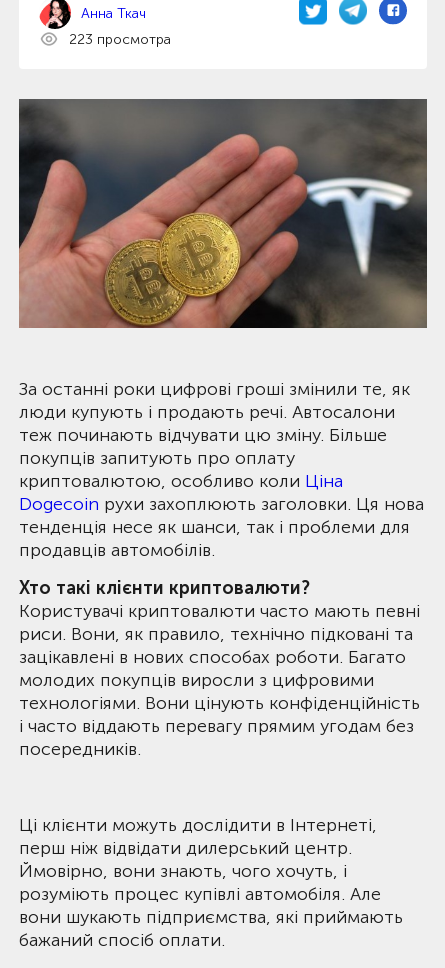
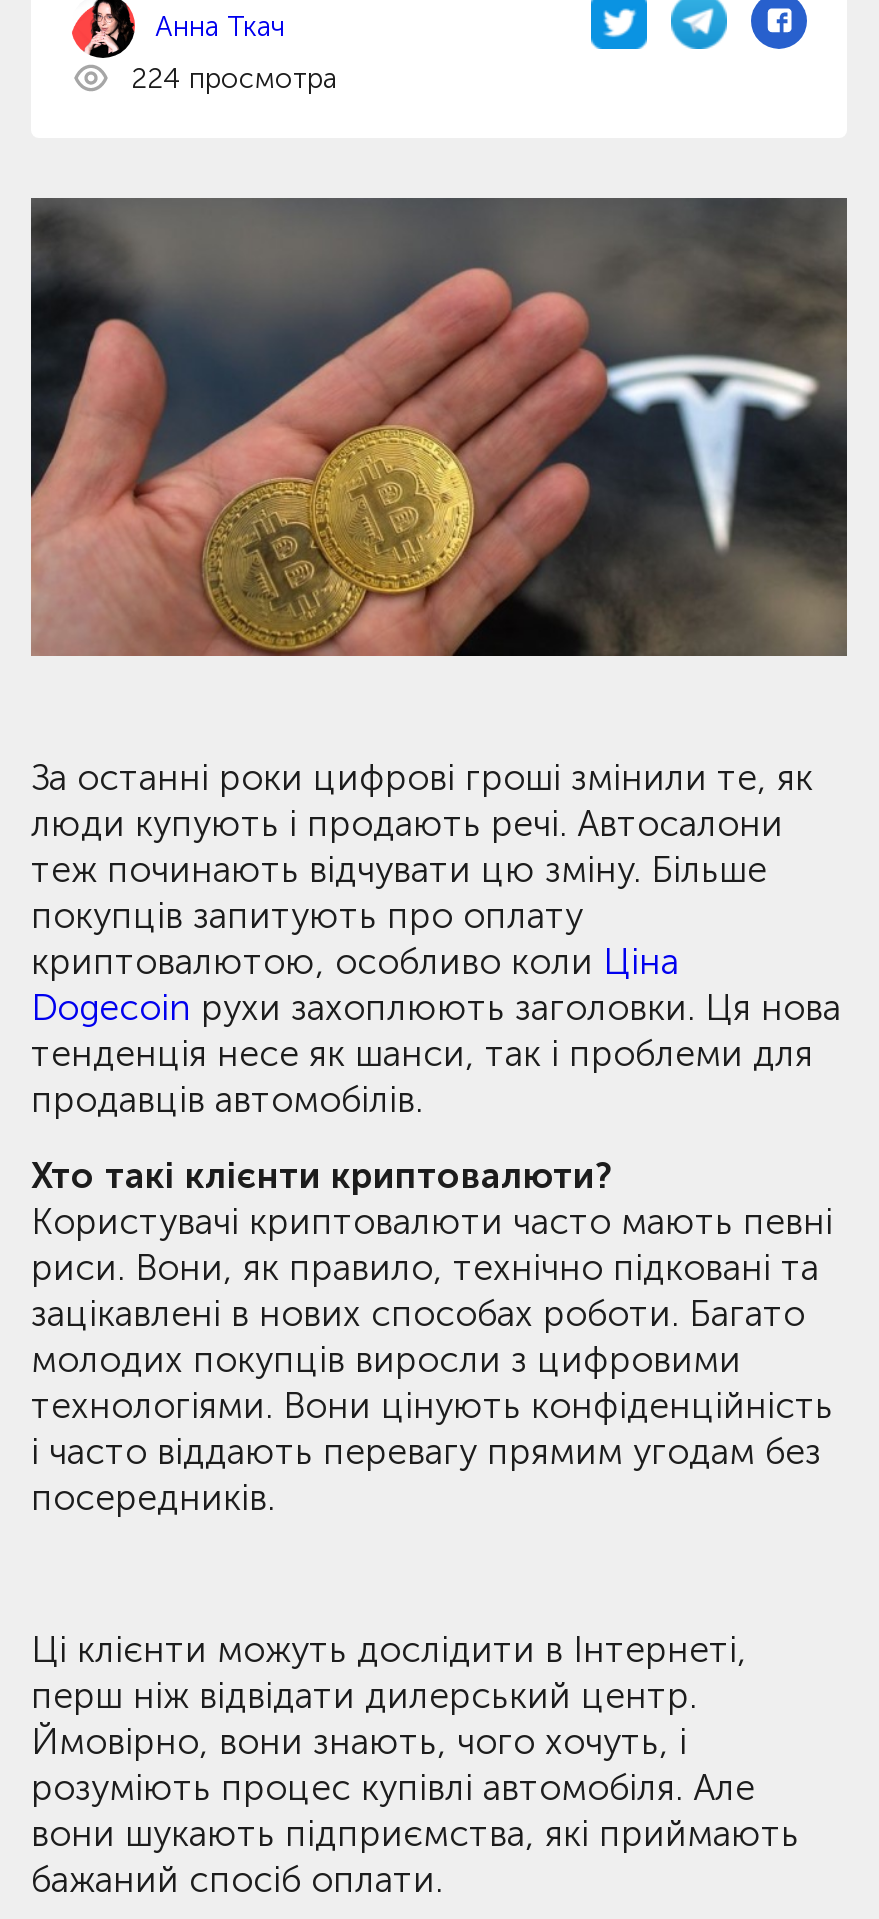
- 223 просмотра
+ 224 просмотра
